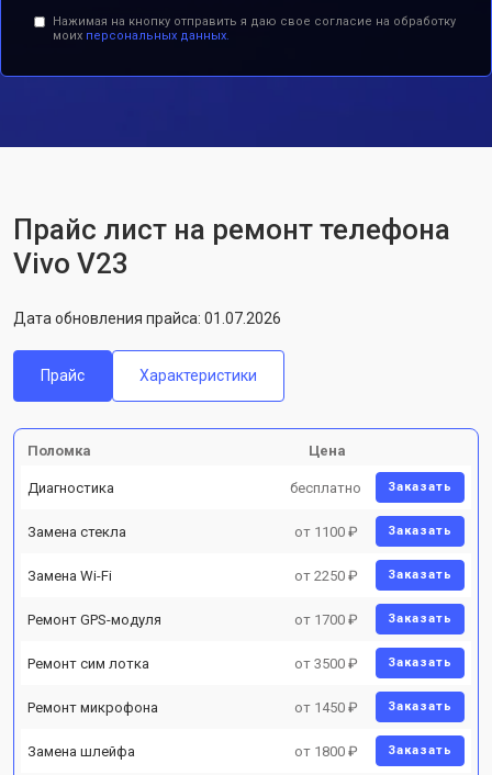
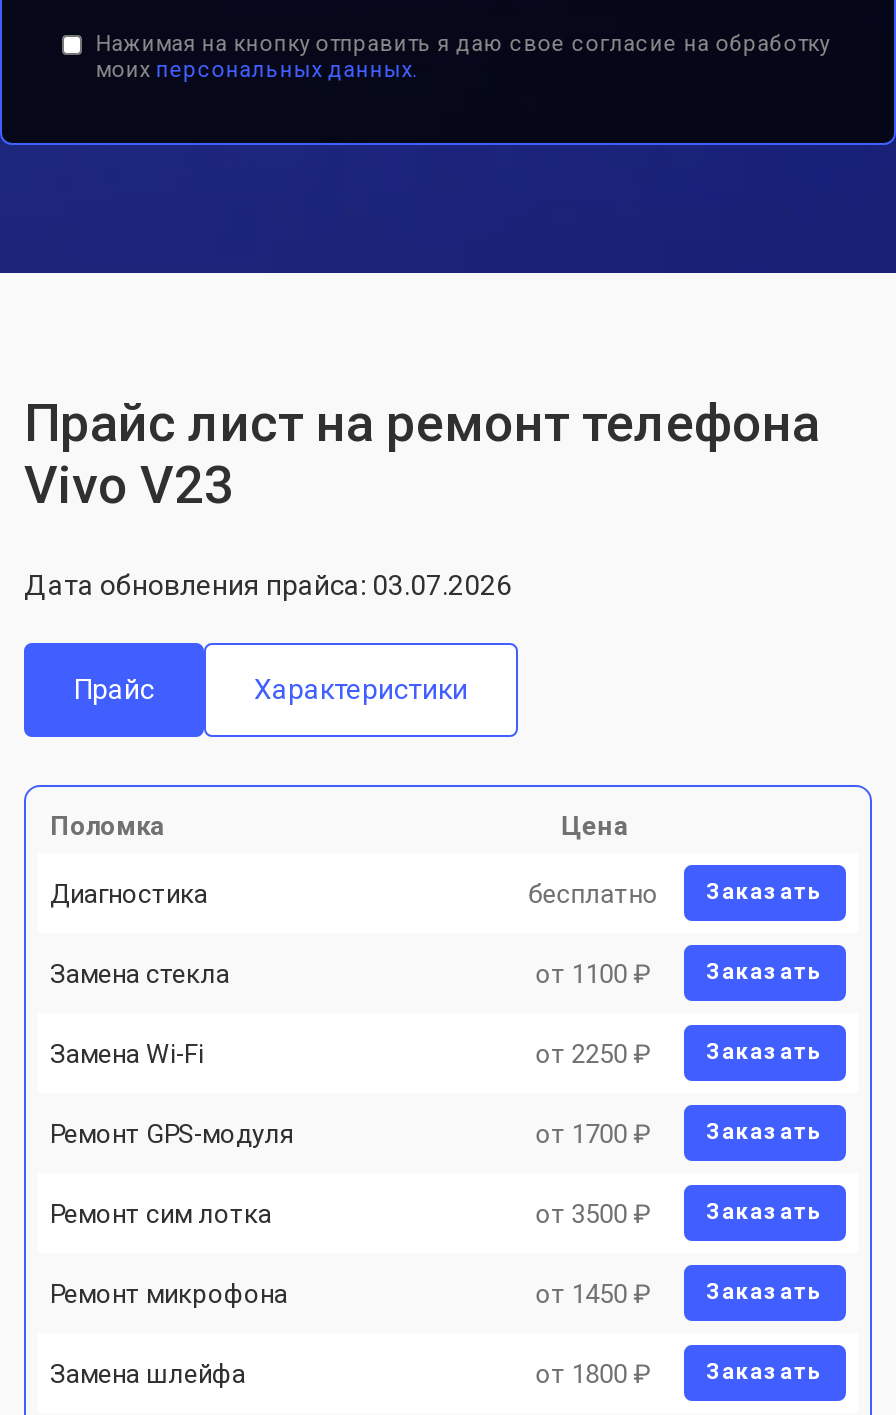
- Дата обновления прайса: 01.07.2026
+ Дата обновления прайса: 03.07.2026
